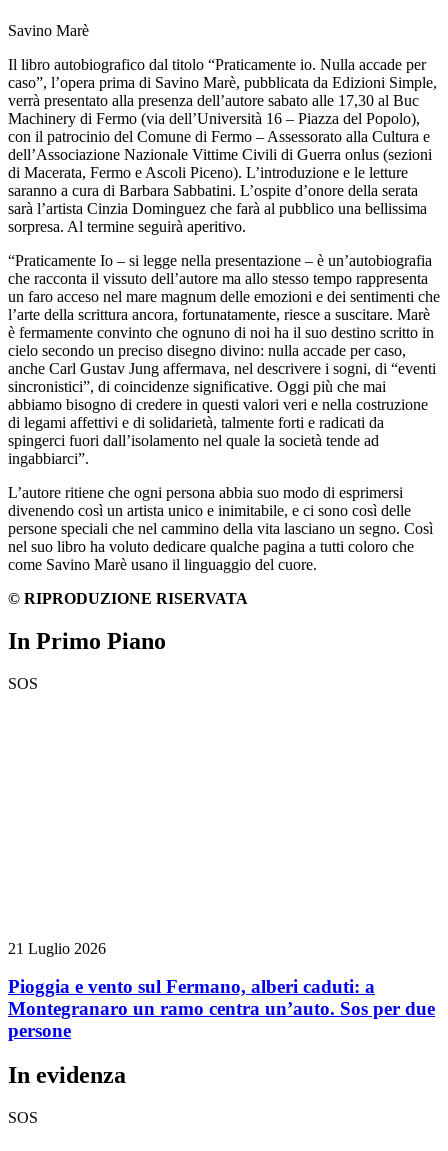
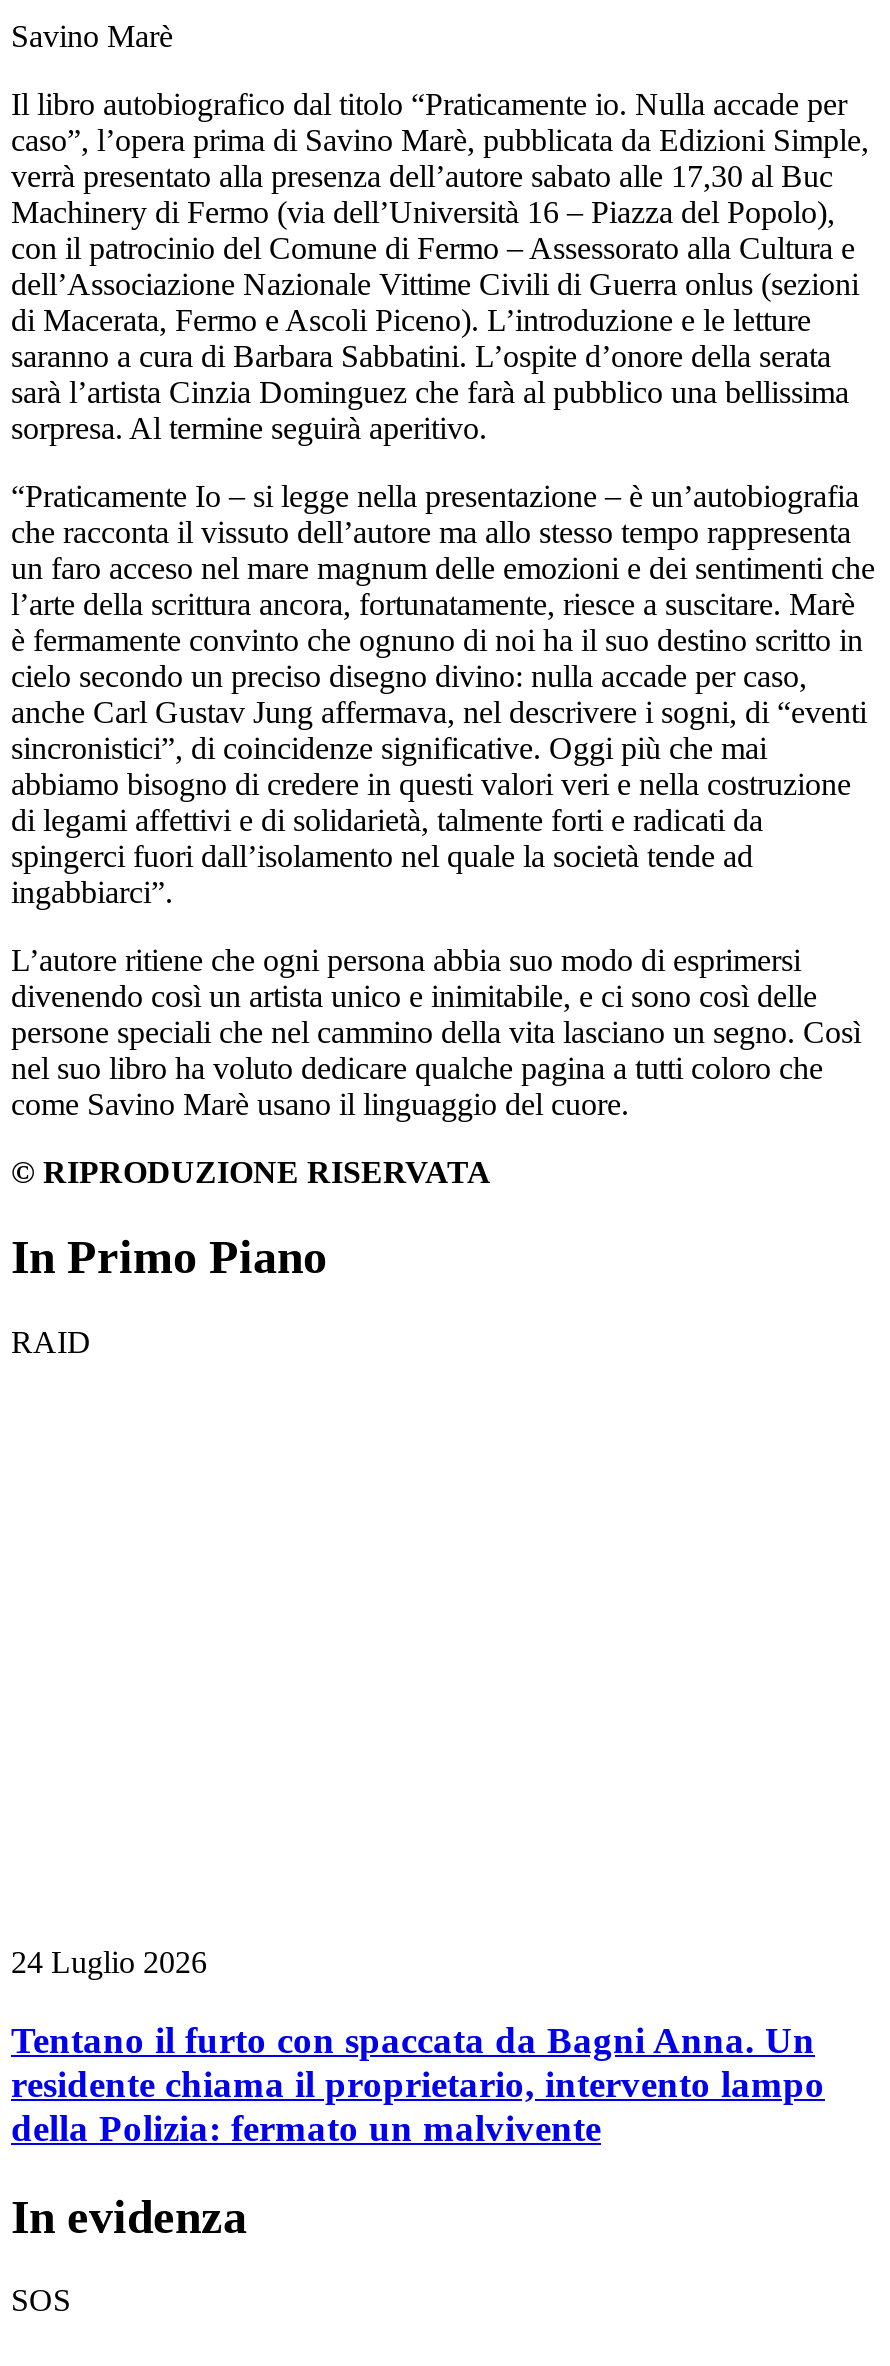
- SOS
+ RAID

- 21 Luglio 2026
+ 24 Luglio 2026

- Pioggia e vento sul Fermano, alberi caduti: a
- Montegranaro un ramo centra un’auto. Sos per due
- persone
+ Tentano il furto con spaccata da Bagni Anna. Un
+ residente chiama il proprietario, intervento lampo
+ della Polizia: fermato un malvivente
